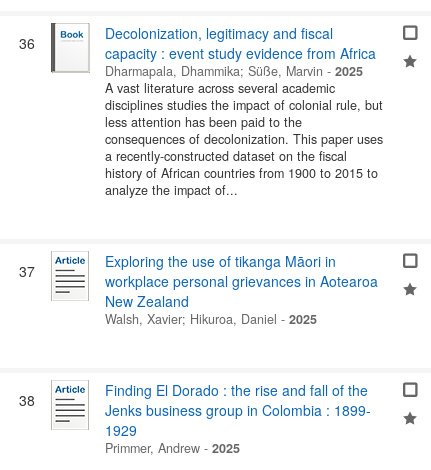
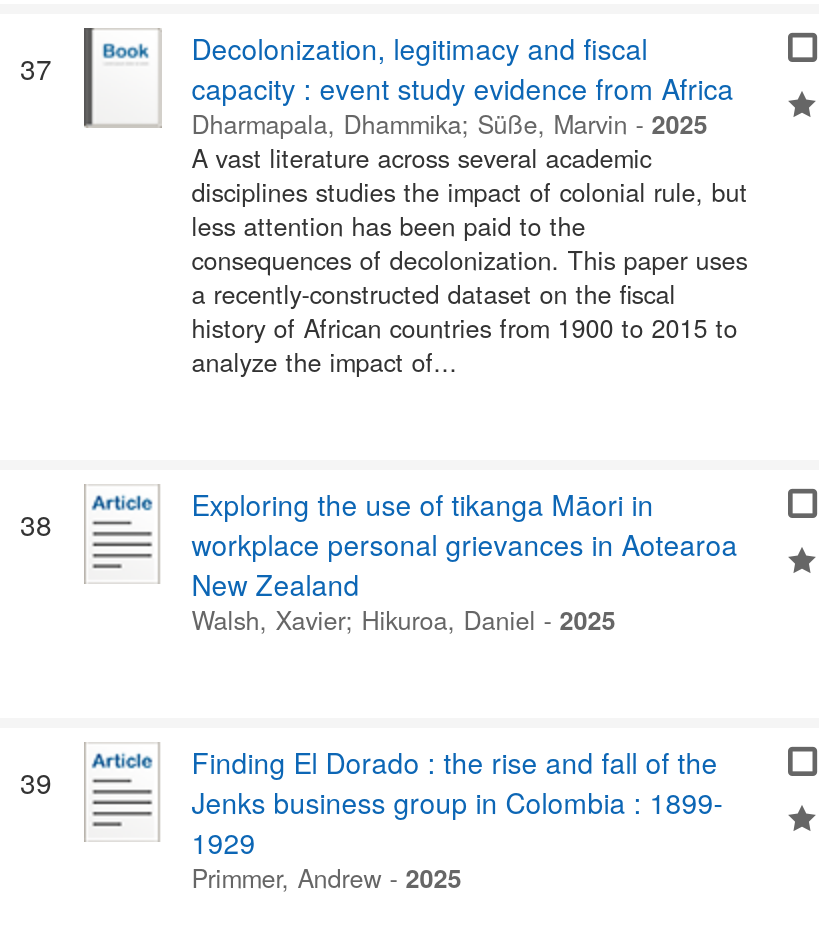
- 36
+ 37

- 37
+ 38

- 38
+ 39
